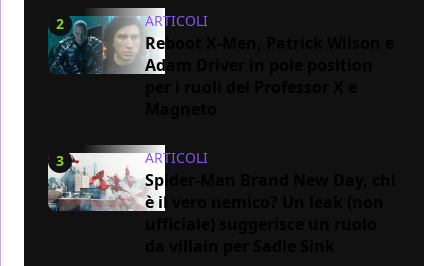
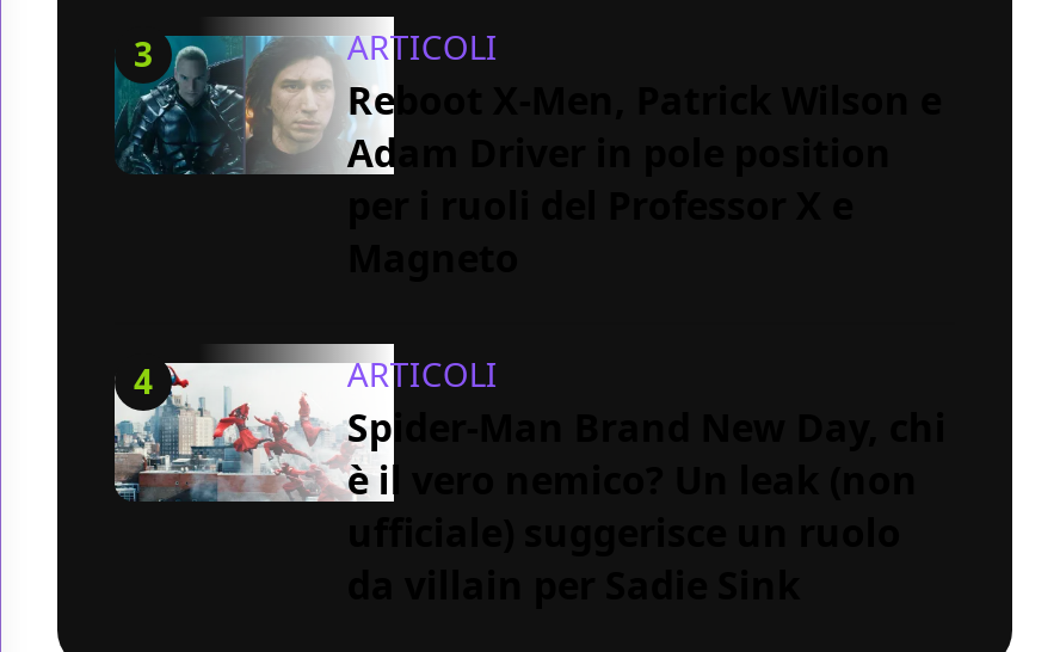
- 2
+ 3

- 3
+ 4
